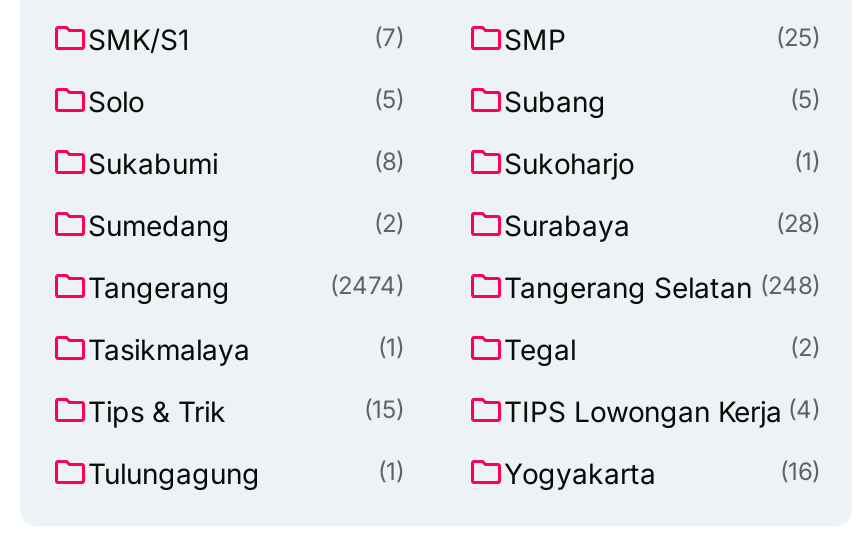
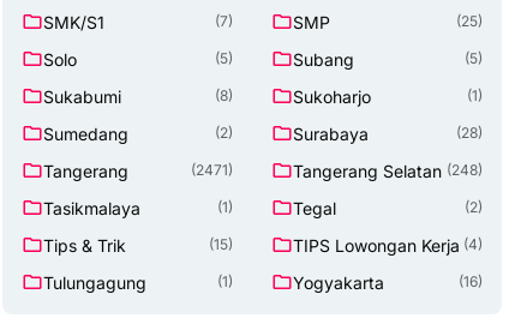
- (2474)
+ (2471)
